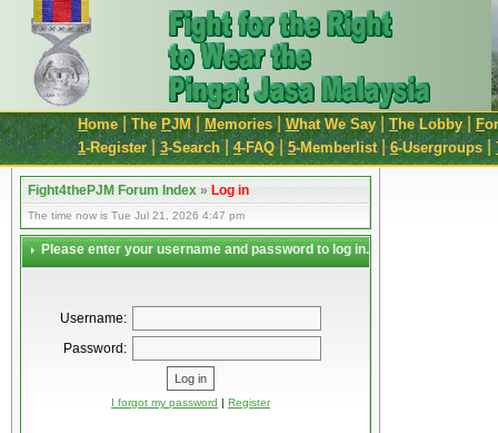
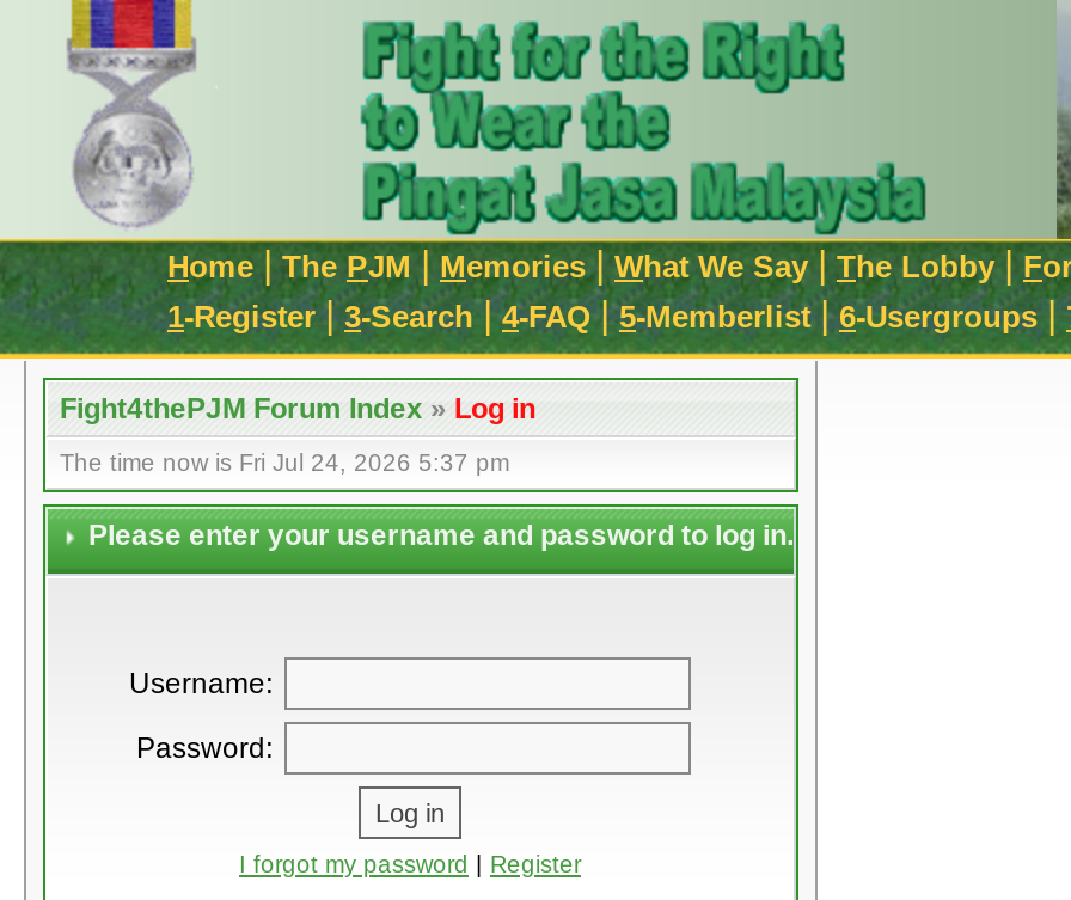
- The time now is Tue Jul 21, 2026 4:47 pm
+ The time now is Fri Jul 24, 2026 5:37 pm
